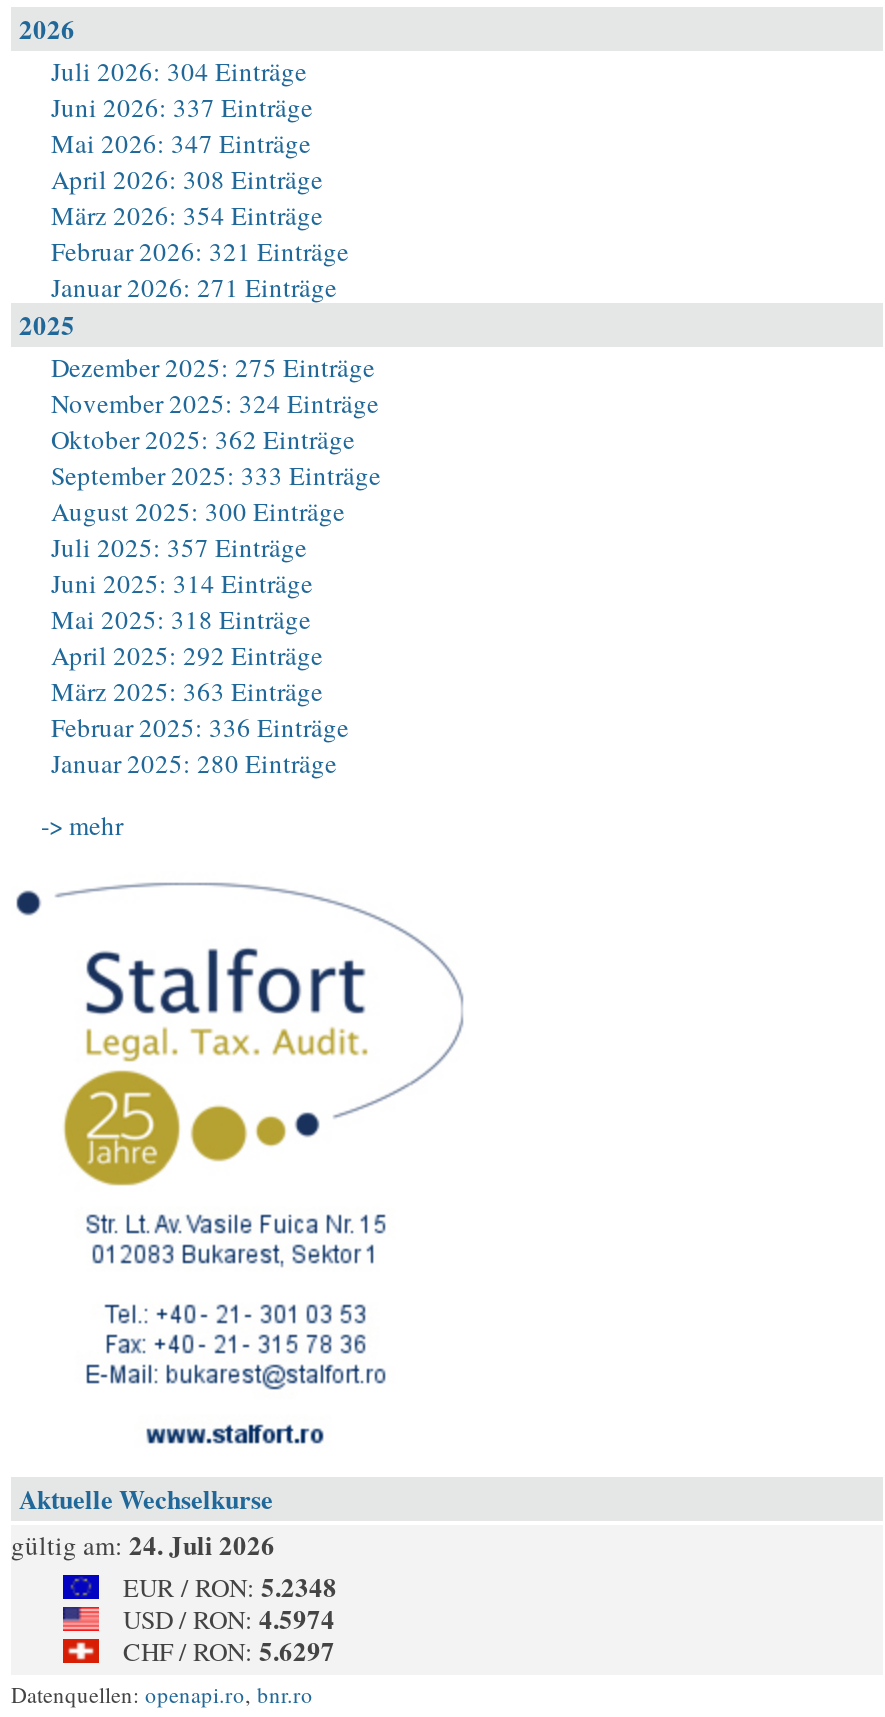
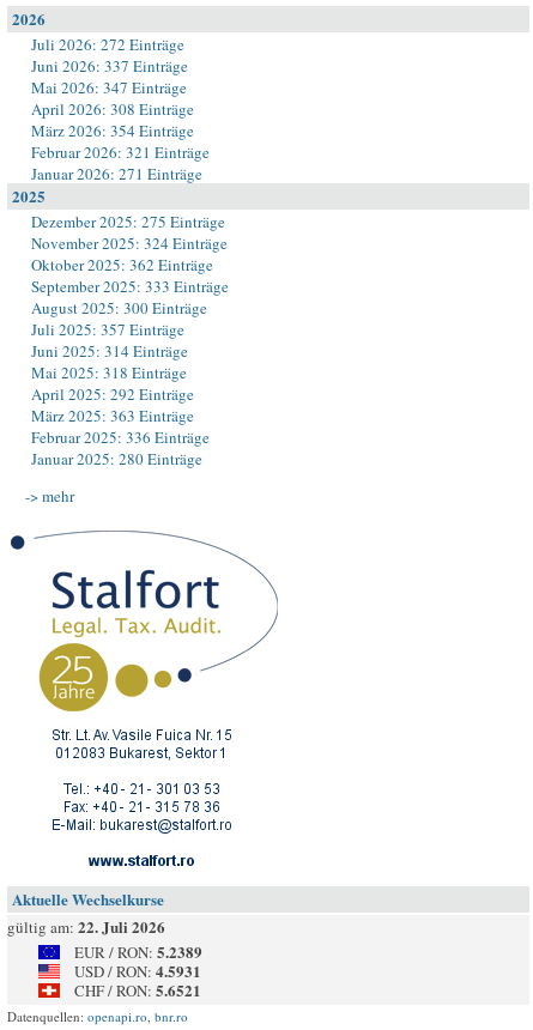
- Juli 2026: 304 Einträge
+ Juli 2026: 272 Einträge

- gültig am: 24. Juli 2026
+ gültig am: 22. Juli 2026

- EUR / RON: 5.2348
+ EUR / RON: 5.2389

- USD / RON: 4.5974
+ USD / RON: 4.5931

- CHF / RON: 5.6297
+ CHF / RON: 5.6521
